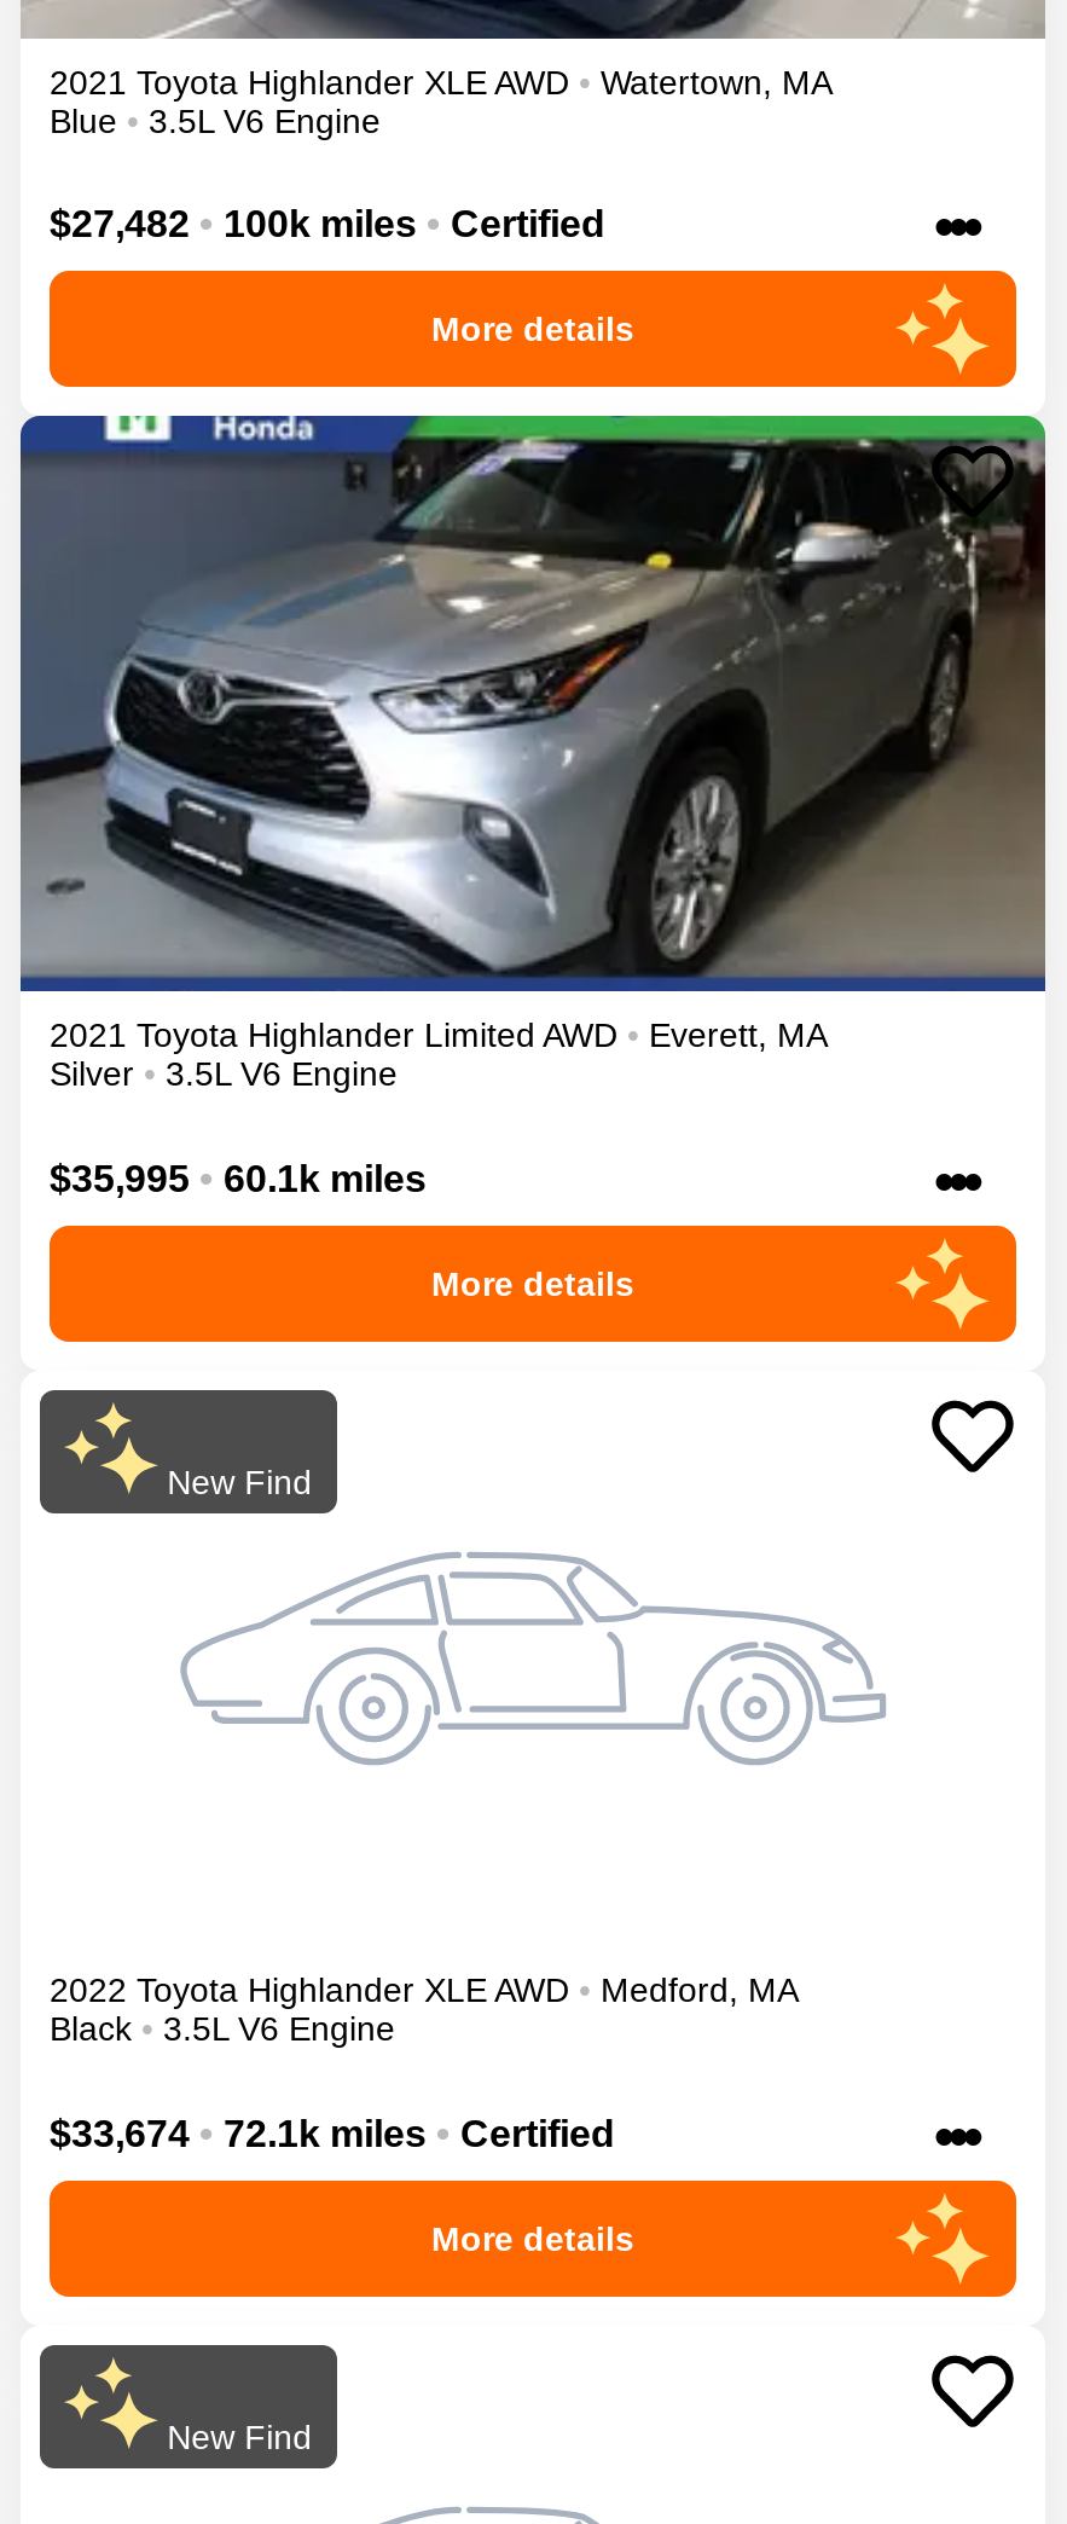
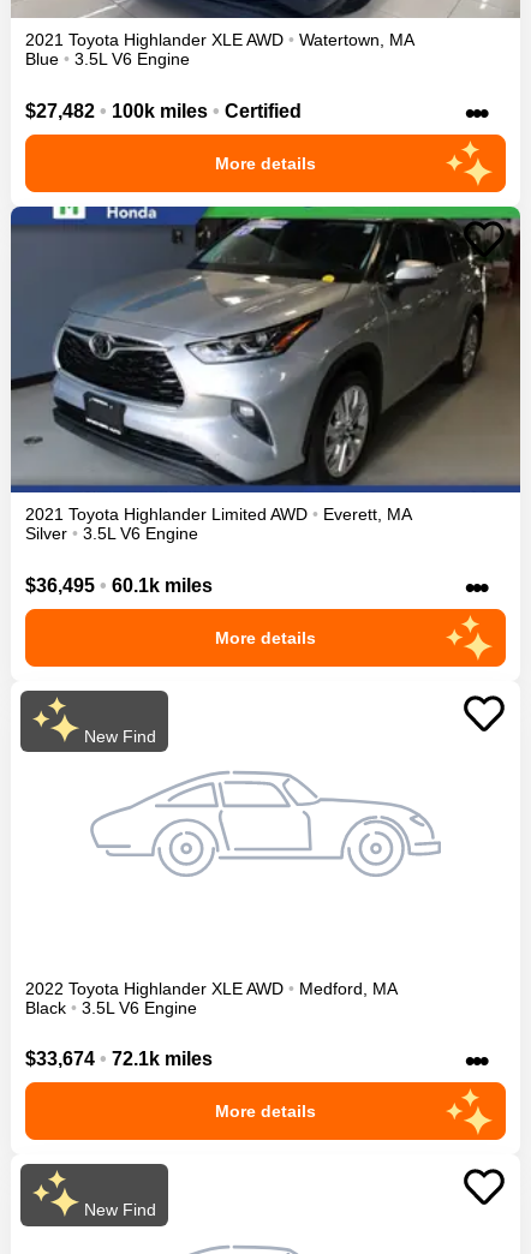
- $35,995 • 60.1k miles
+ $36,495 • 60.1k miles

- $33,674 • 72.1k miles • Certified
+ $33,674 • 72.1k miles
